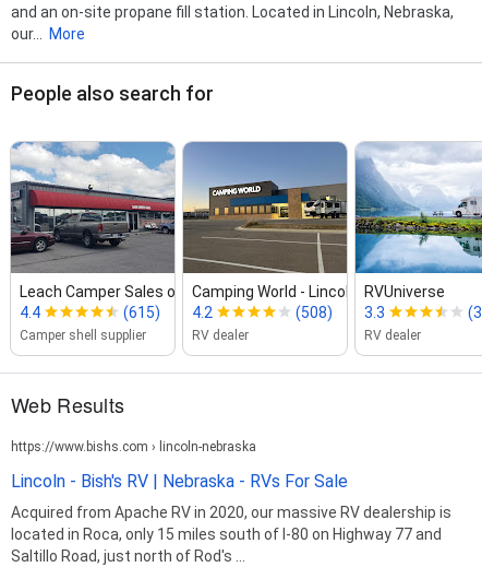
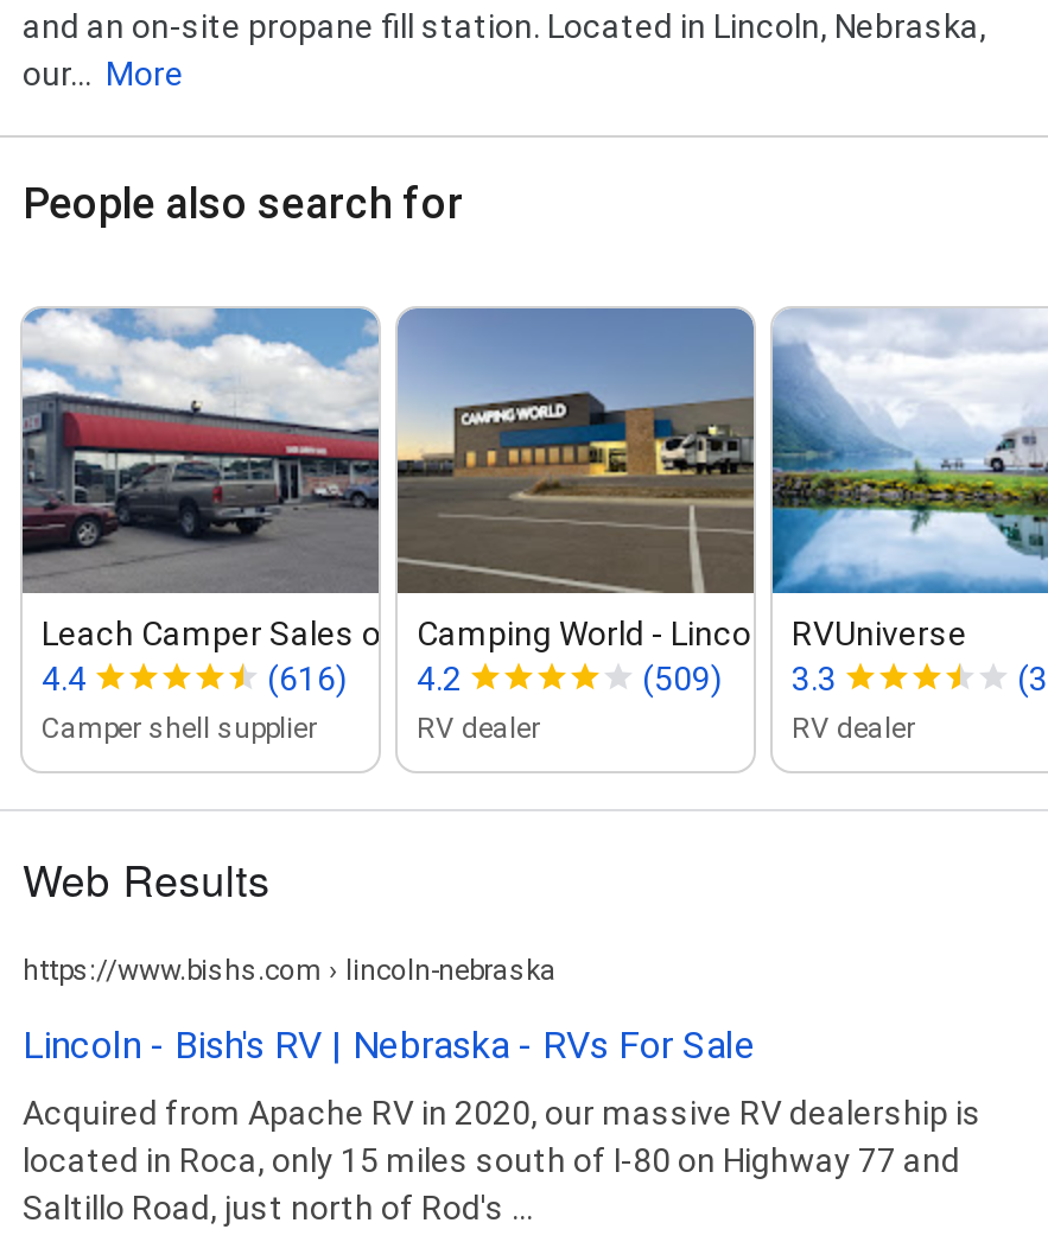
- (615) 4.2
+ (616) 4.2

- (508) 3.3
+ (509) 3.3
